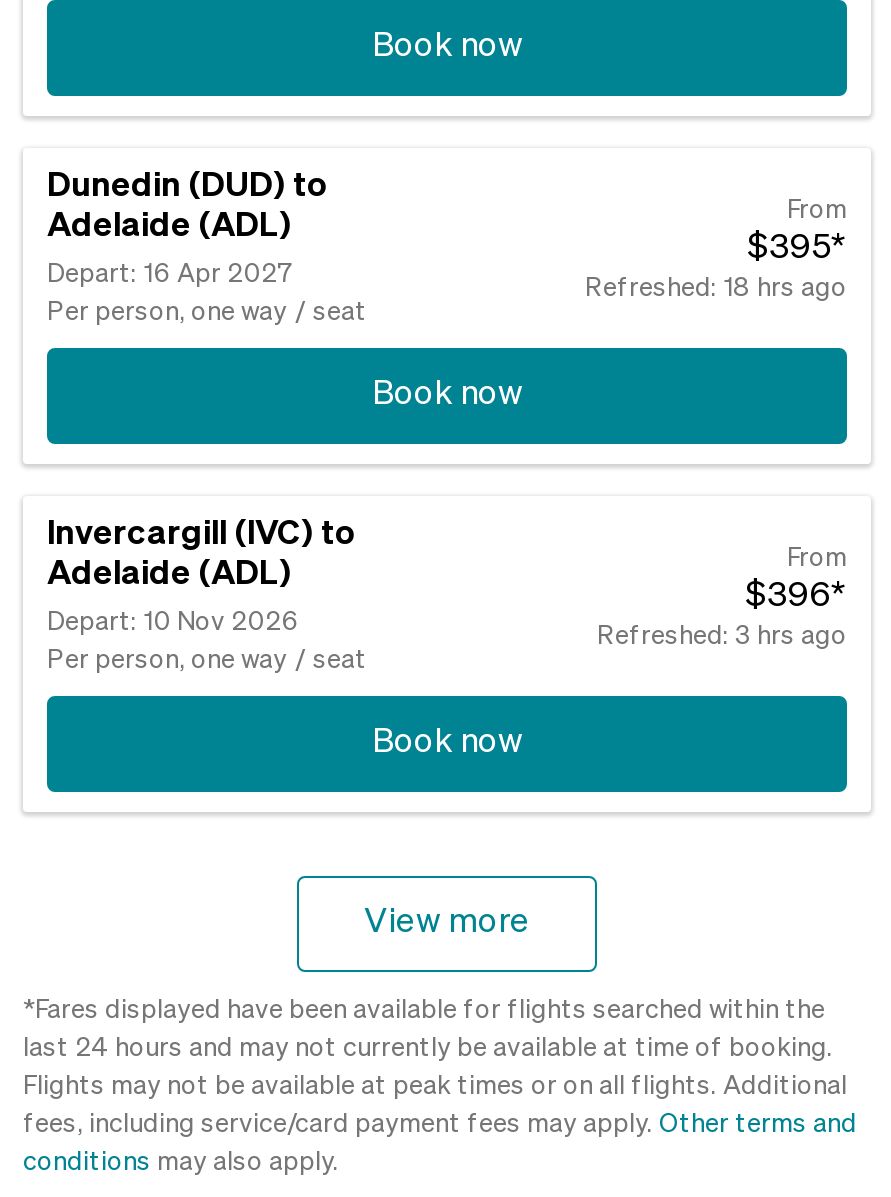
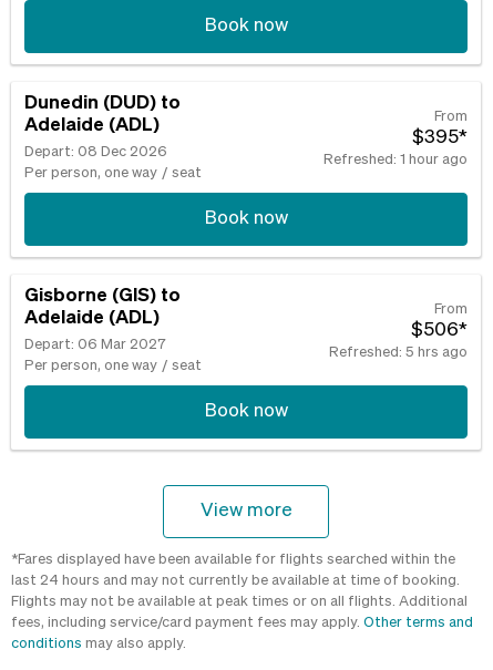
- Depart: 16 Apr 2027
+ Depart: 08 Dec 2026

- Refreshed: 18 hrs ago
+ Refreshed: 1 hour ago

- Invercargill (IVC) to
+ Gisborne (GIS) to

- $396*
+ $506*

- Depart: 10 Nov 2026
+ Depart: 06 Mar 2027

- Refreshed: 3 hrs ago
+ Refreshed: 5 hrs ago
